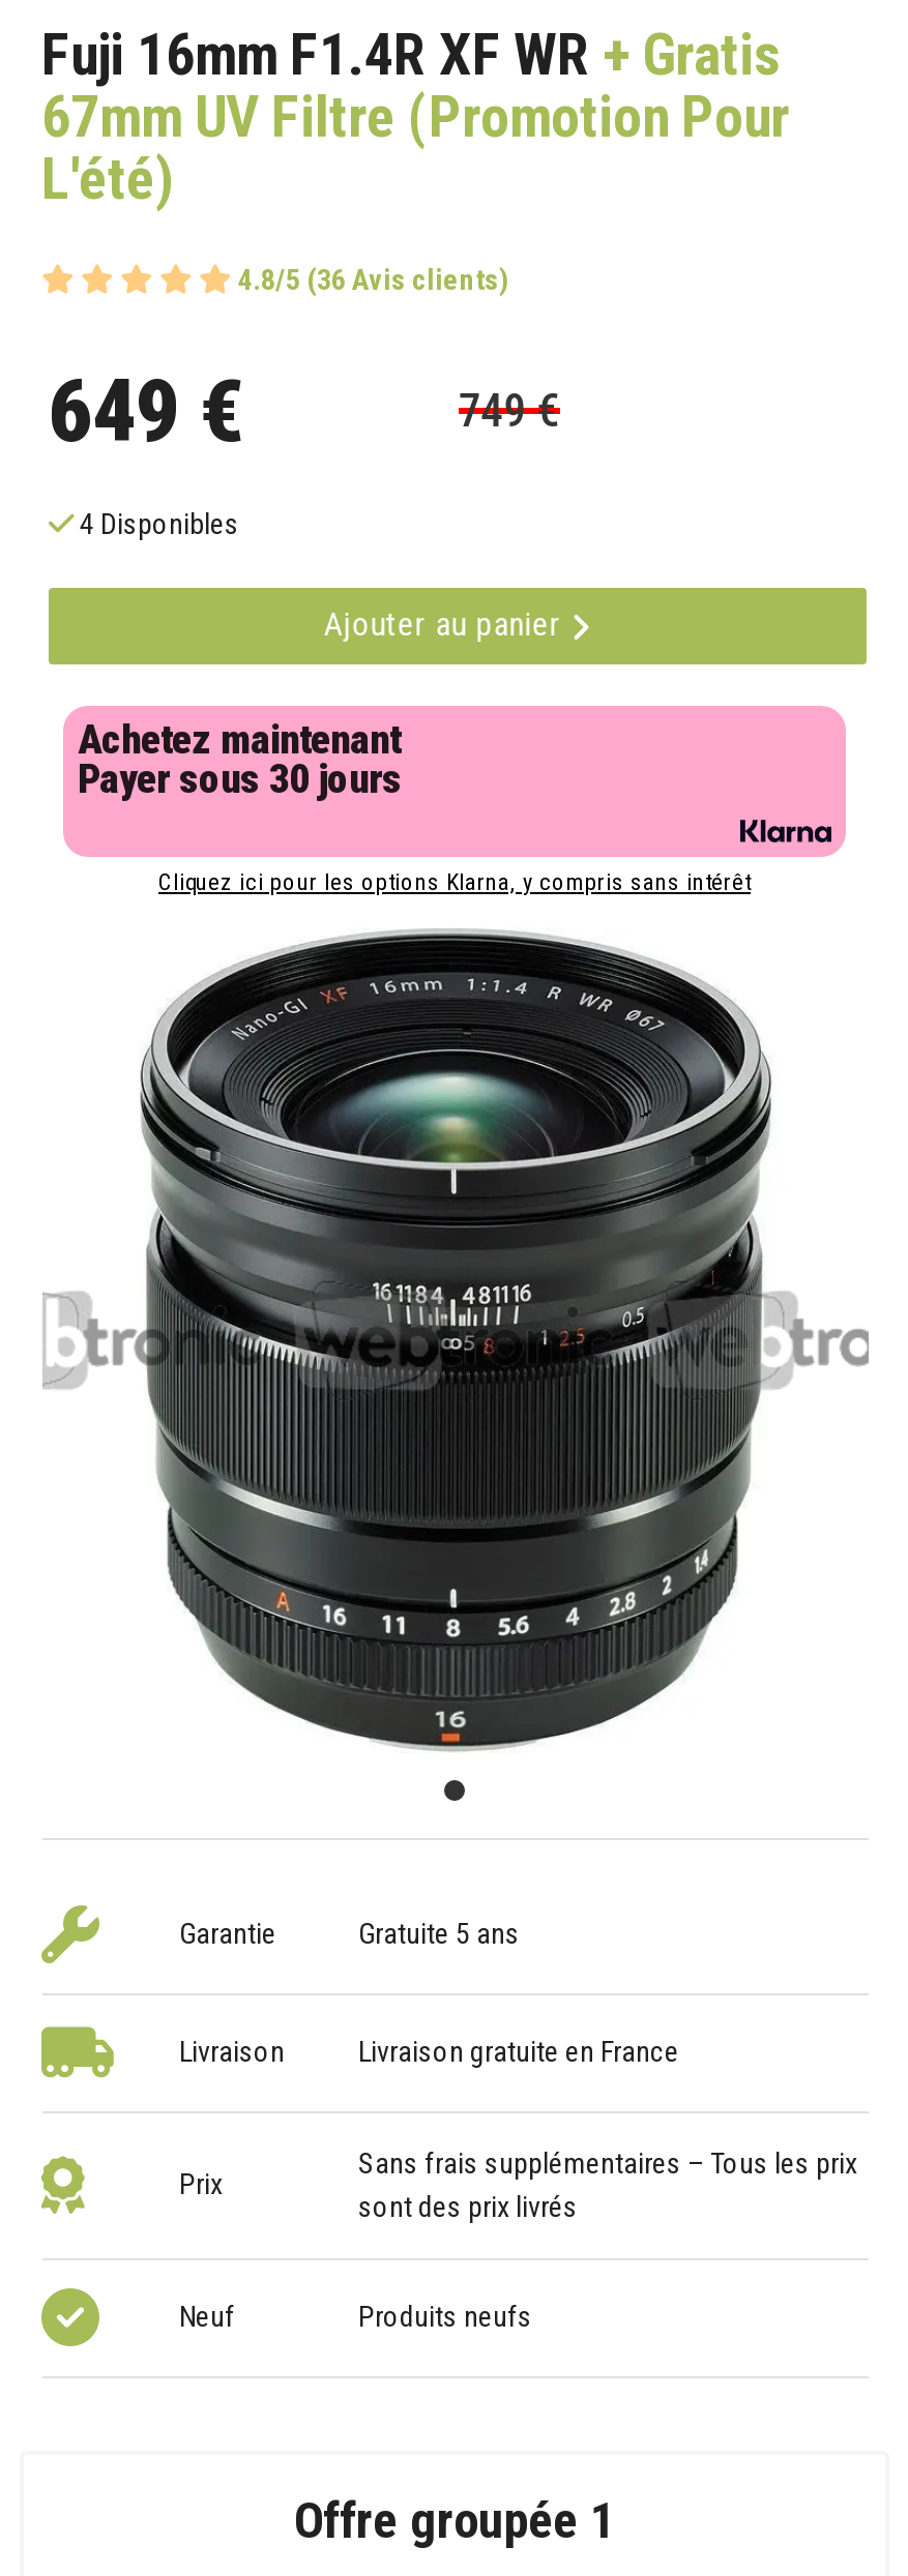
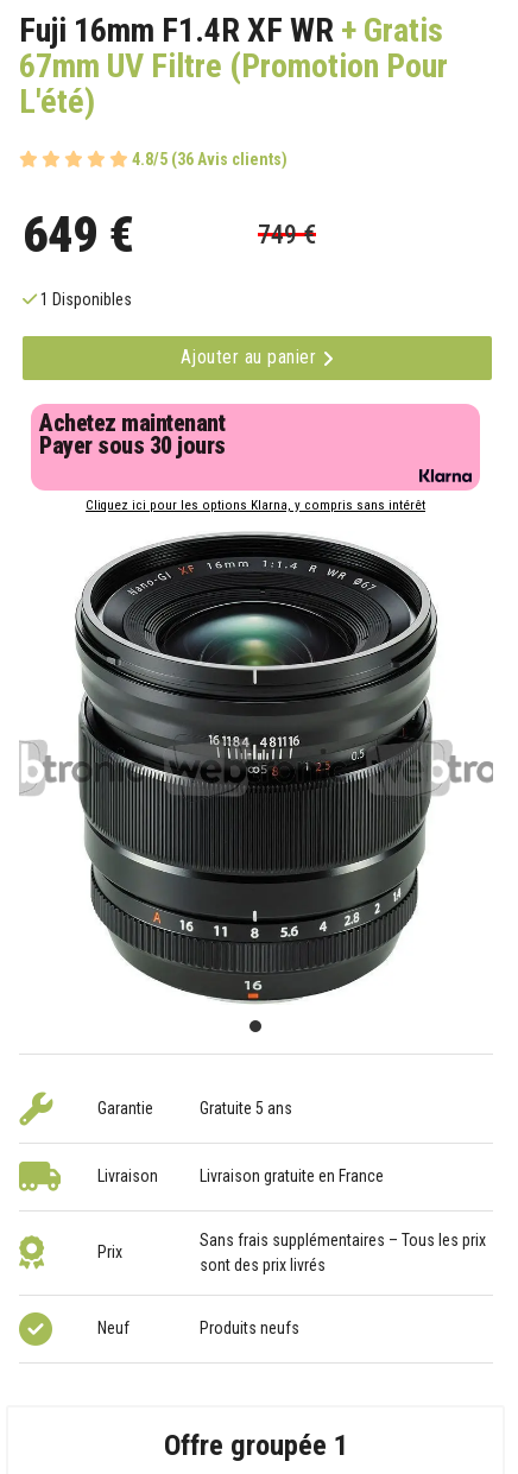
- 4 Disponibles
+ 1 Disponibles
